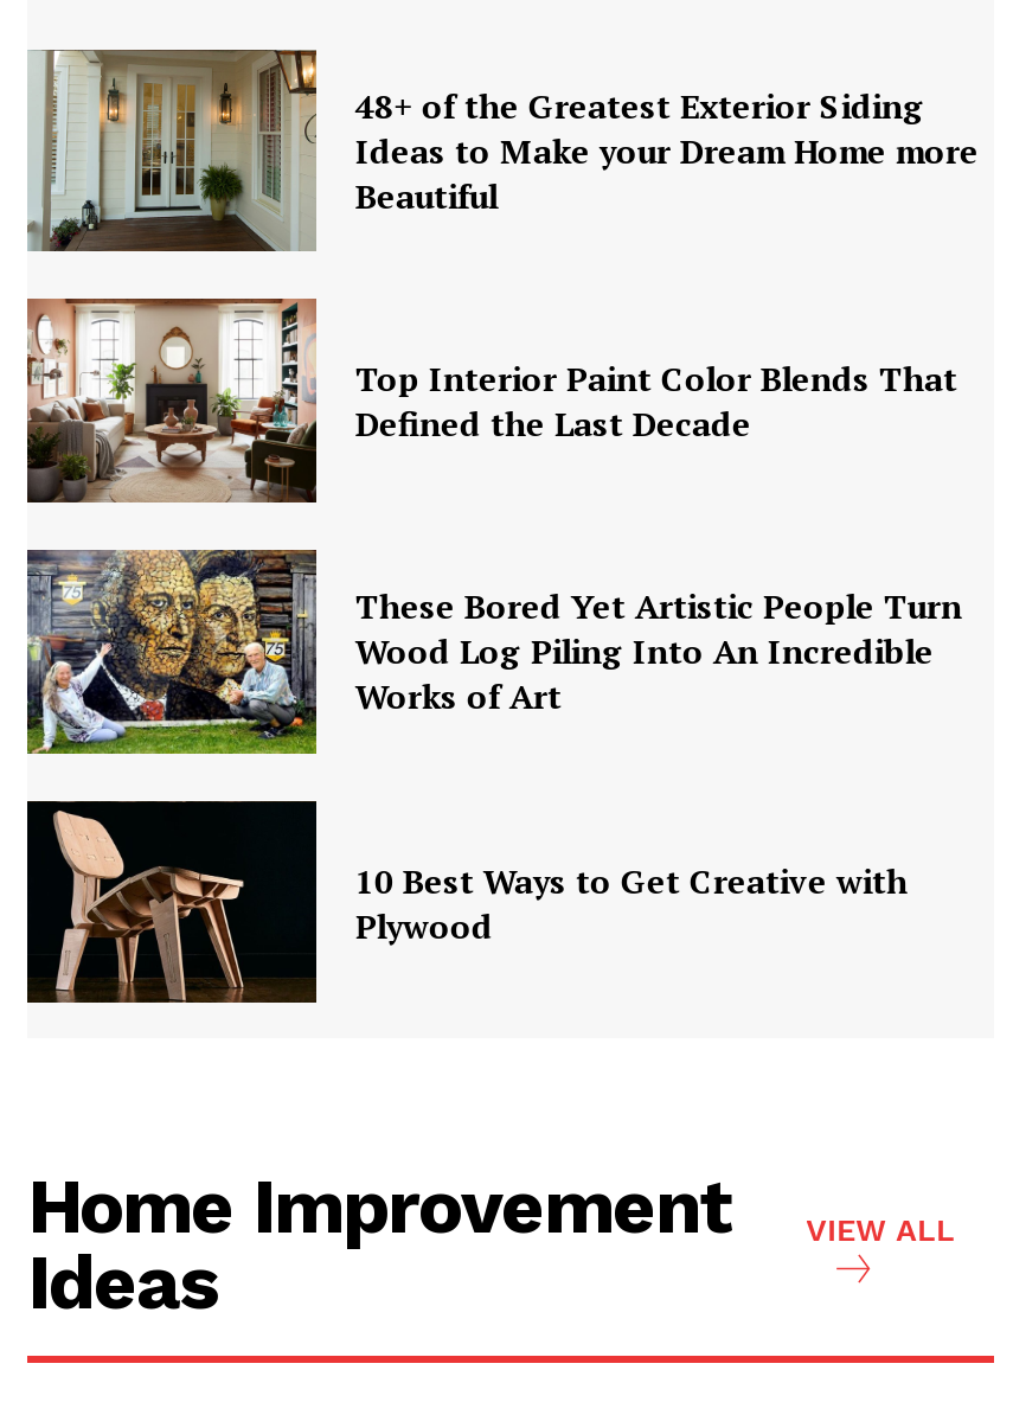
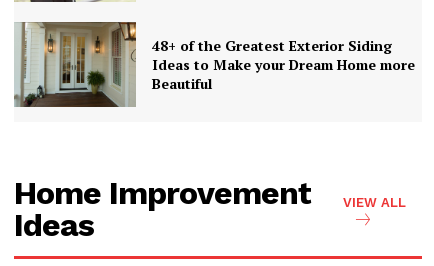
- [image]
- Top Interior Paint Color Blends That
- Defined the Last Decade

- [image]
- These Bored Yet Artistic People Turn
- Wood Log Piling Into An Incredible
- Works of Art

- [image]
- 10 Best Ways to Get Creative with
- Plywood
